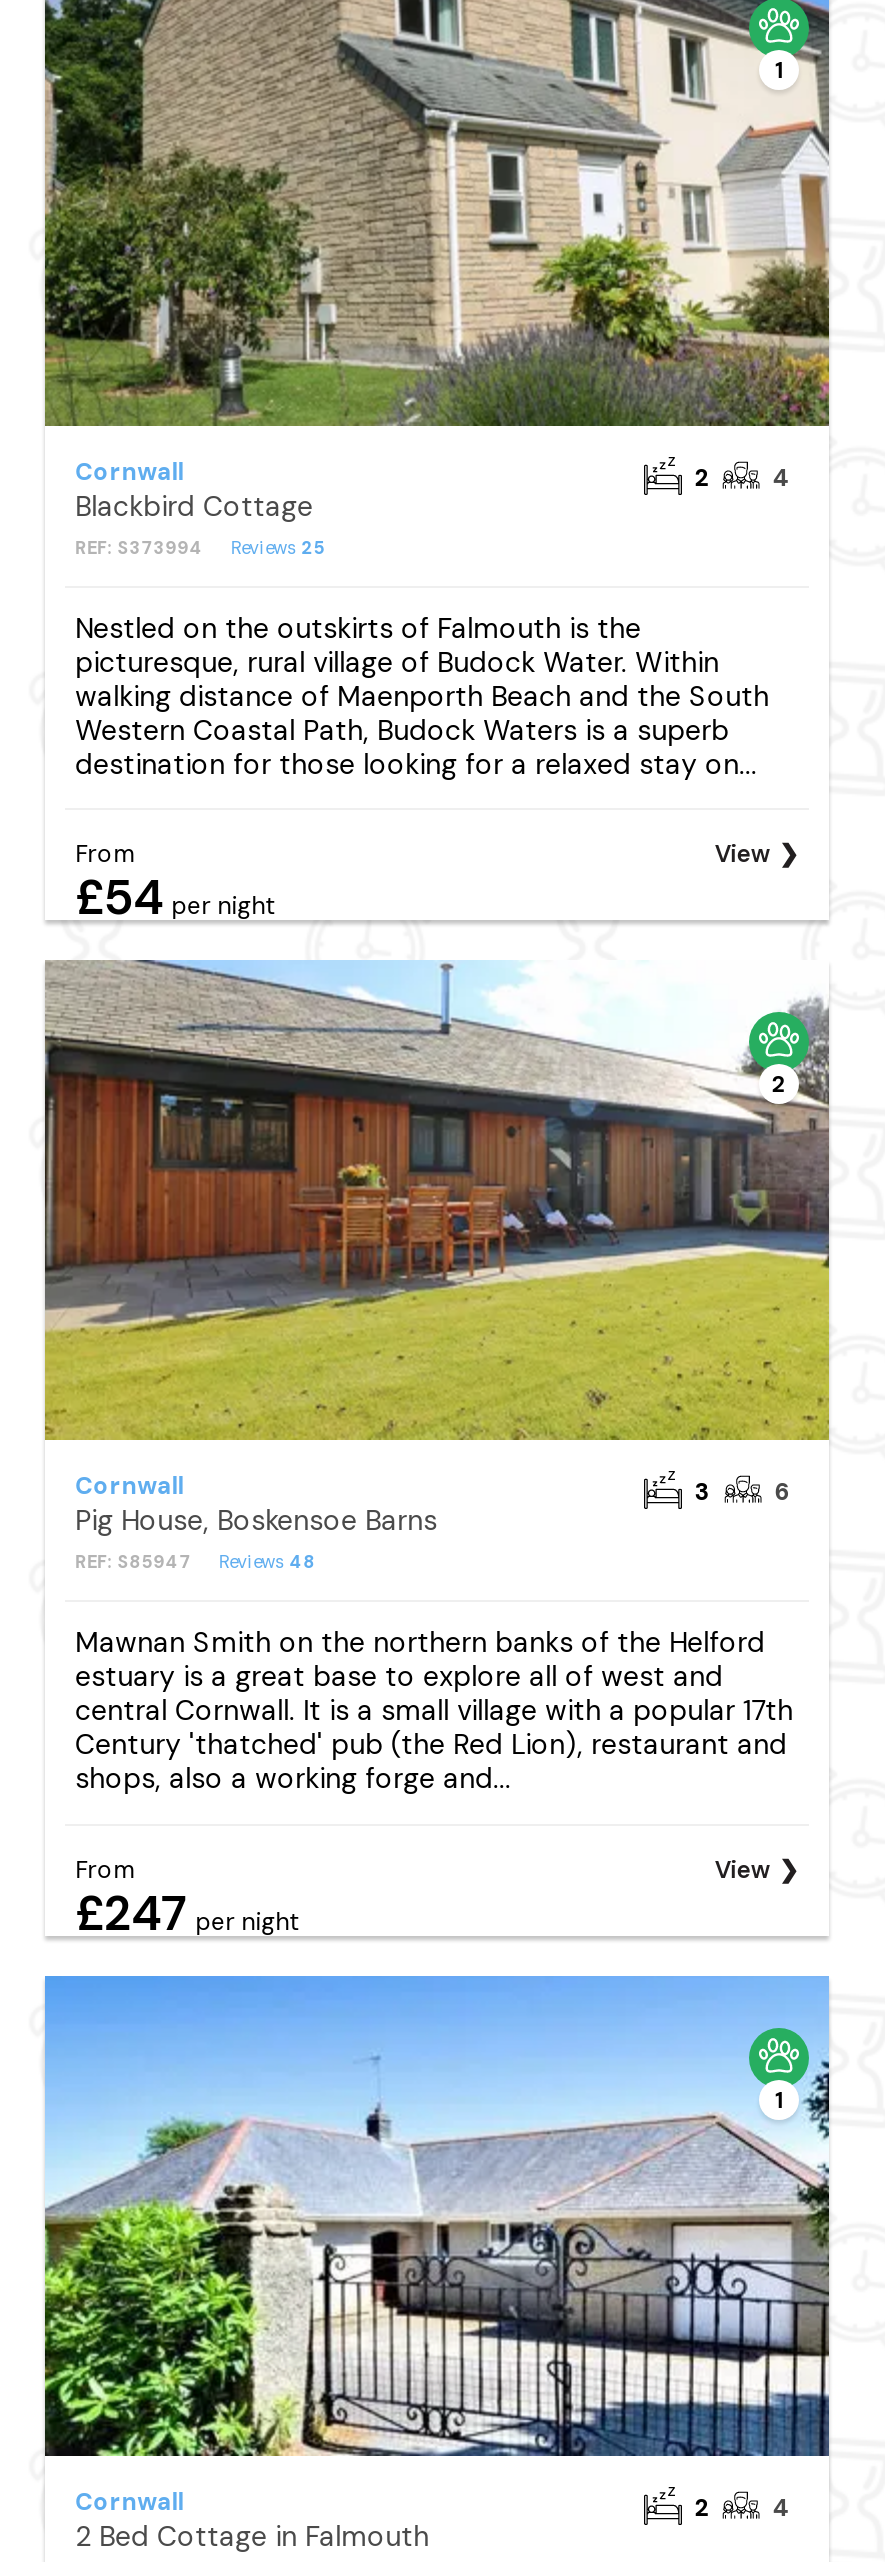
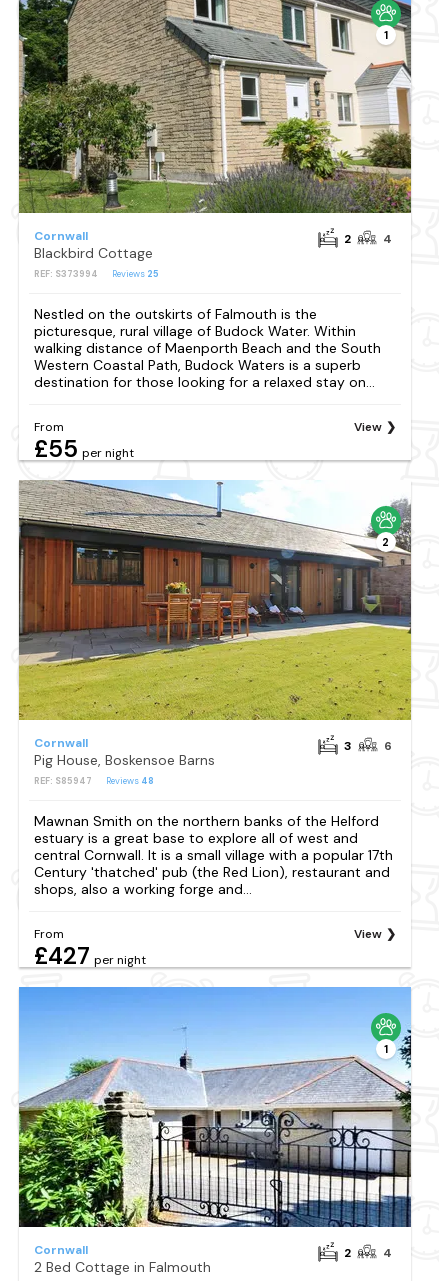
- £54 per night
+ £55 per night

- £247 per night
+ £427 per night
